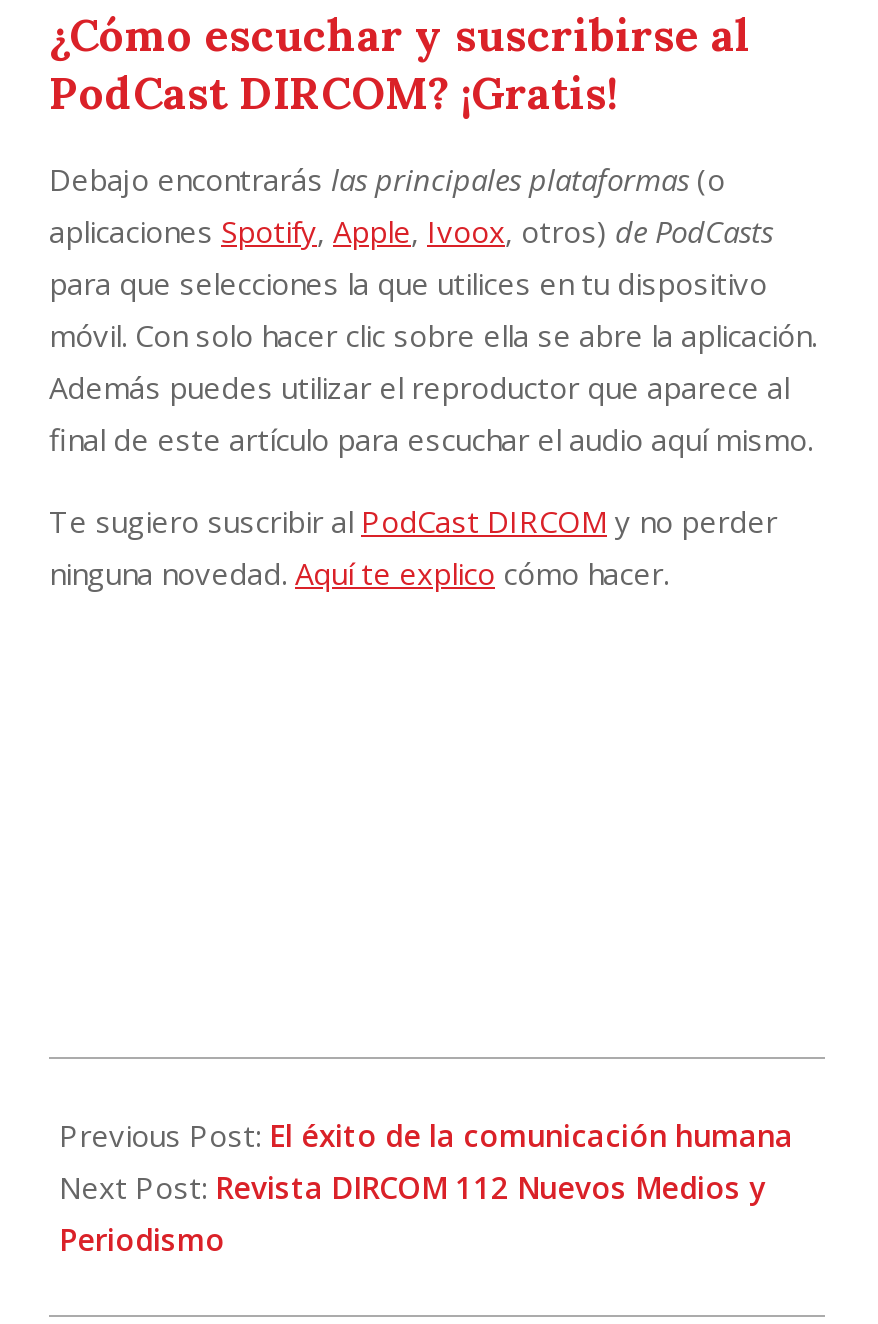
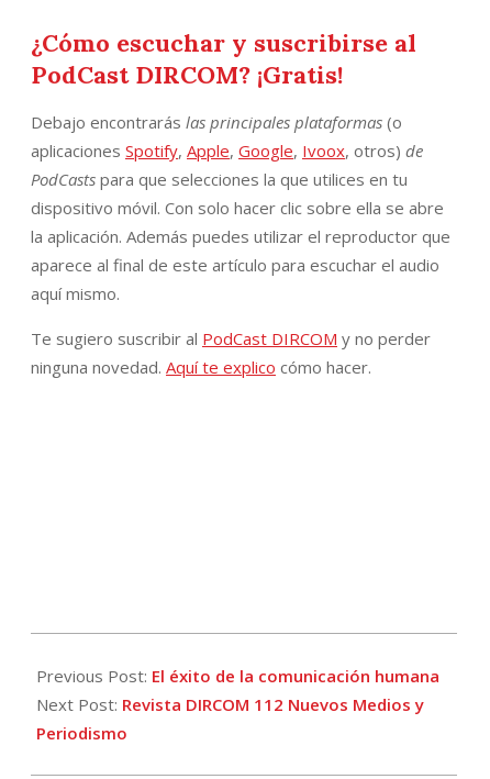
- aplicaciones Spotify, Apple, Ivoox, otros) de PodCasts
- para que selecciones la que utilices en tu dispositivo
- móvil. Con solo hacer clic sobre ella se abre la aplicación.
- Además puedes utilizar el reproductor que aparece al
- final de este artículo para escuchar el audio aquí mismo.
+ aplicaciones Spotify, Apple, Google, Ivoox, otros) de
+ PodCasts para que selecciones la que utilices en tu
+ dispositivo móvil. Con solo hacer clic sobre ella se abre
+ la aplicación. Además puedes utilizar el reproductor que
+ aparece al final de este artículo para escuchar el audio
+ aquí mismo.
